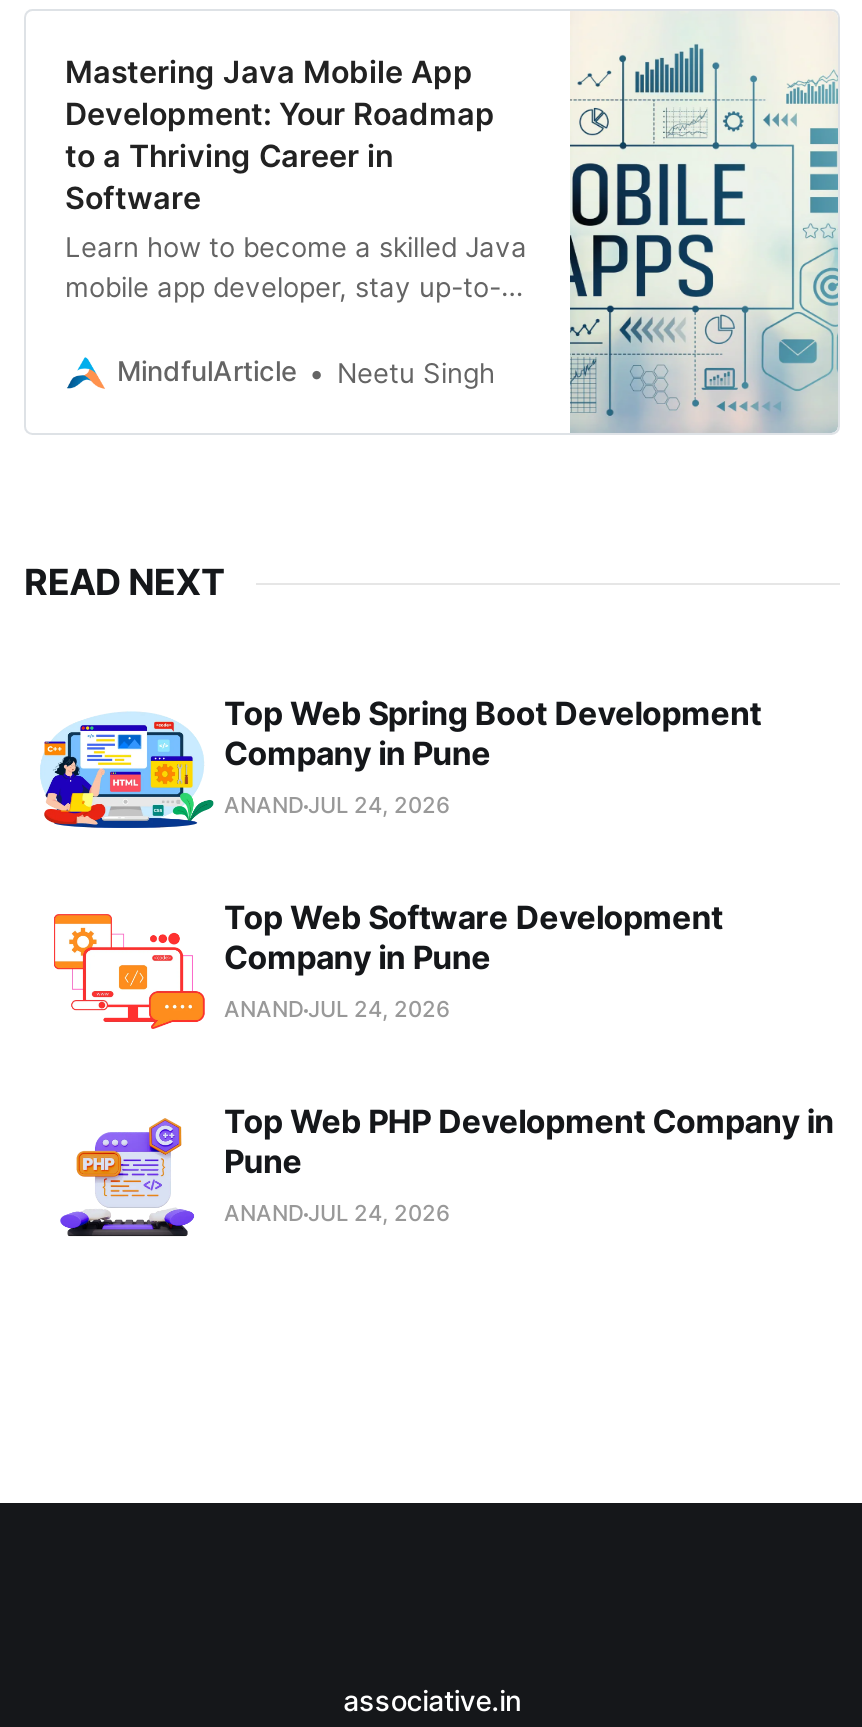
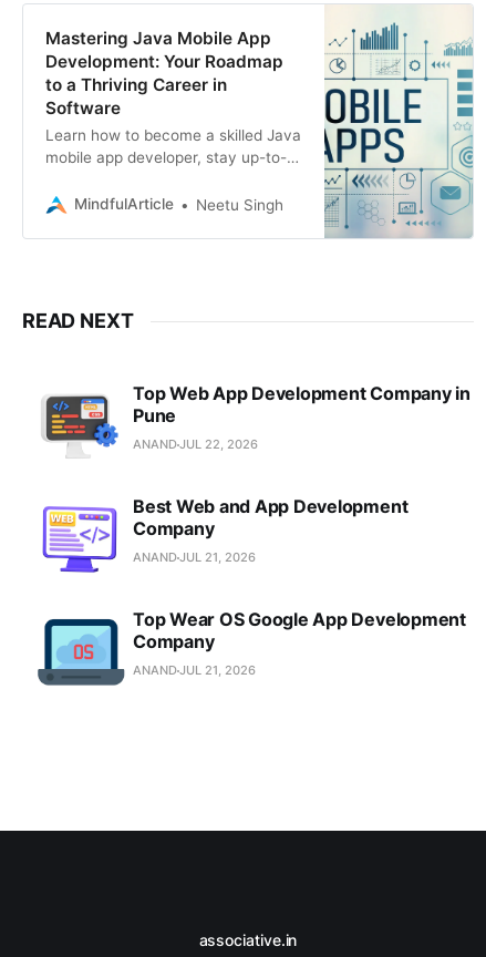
- [image]
- Top Web Spring Boot Development
- Company in Pune
- ANAND JUL 24, 2026
- Top Web Software Development
- Company in Pune
- ANAND JUL 24, 2026
- Top Web PHP Development Company in
+ [image]
+ Top Web App Development Company in

- [image]
+ [image]

- [image]
- ANAND JUL 24, 2026
+ [image]
+ ANAND JUL 22, 2026
+ Best Web and App Development
+ Company
+ ANAND JUL 21, 2026
+ Top Wear OS Google App Development
+ Company
+ ANAND JUL 21, 2026

moved up: Pune
